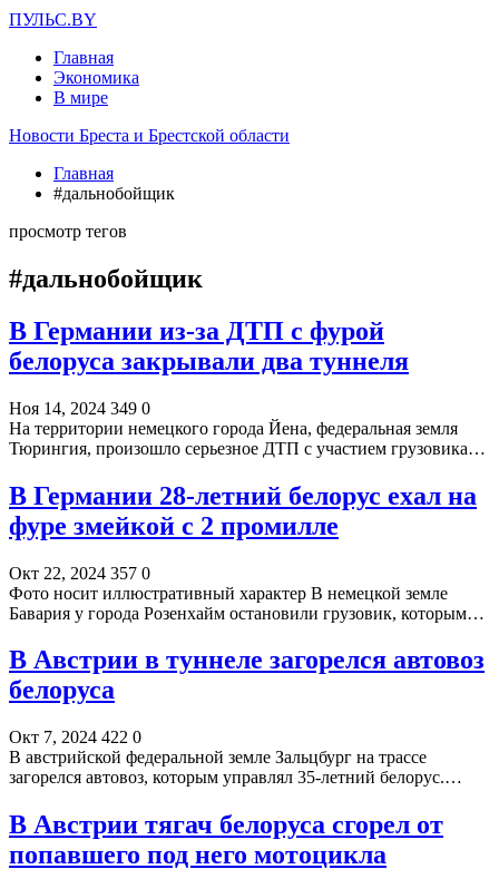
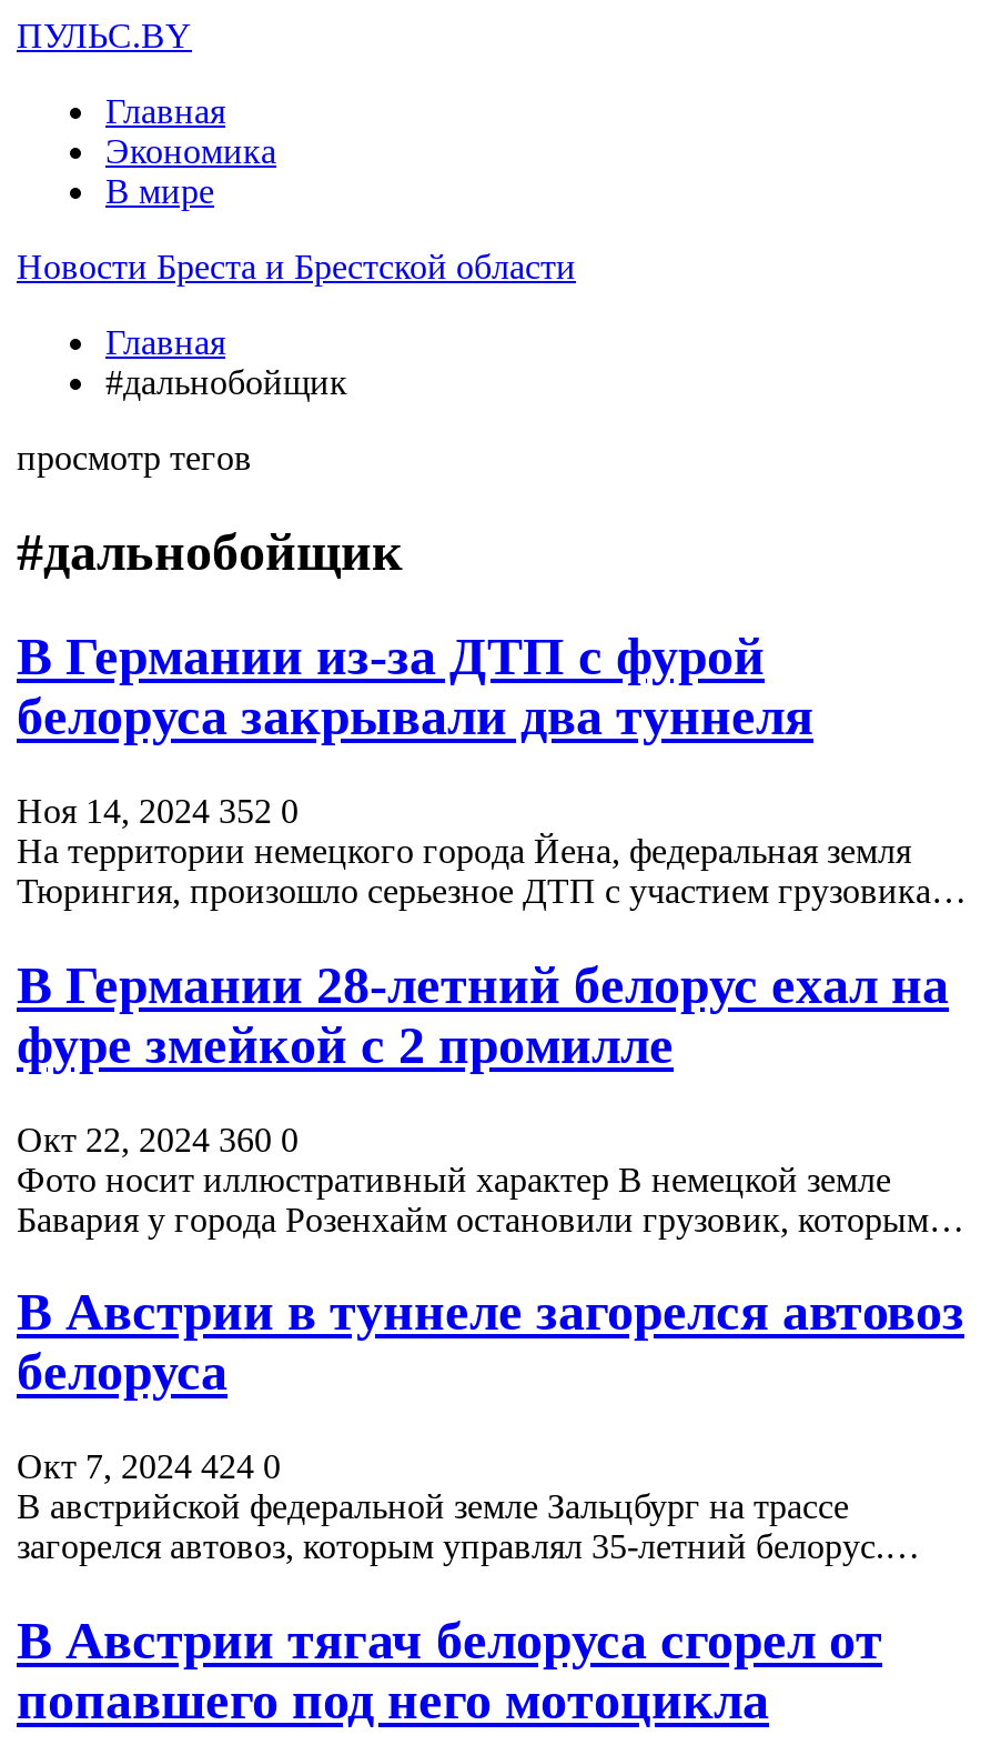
- Ноя 14, 2024 349 0
+ Ноя 14, 2024 352 0

- Окт 22, 2024 357 0
+ Окт 22, 2024 360 0

- Окт 7, 2024 422 0
+ Окт 7, 2024 424 0
